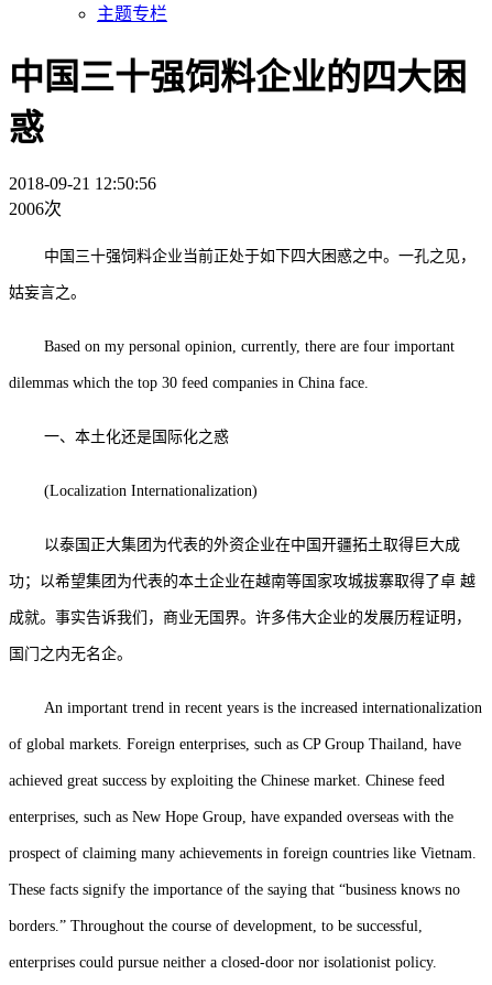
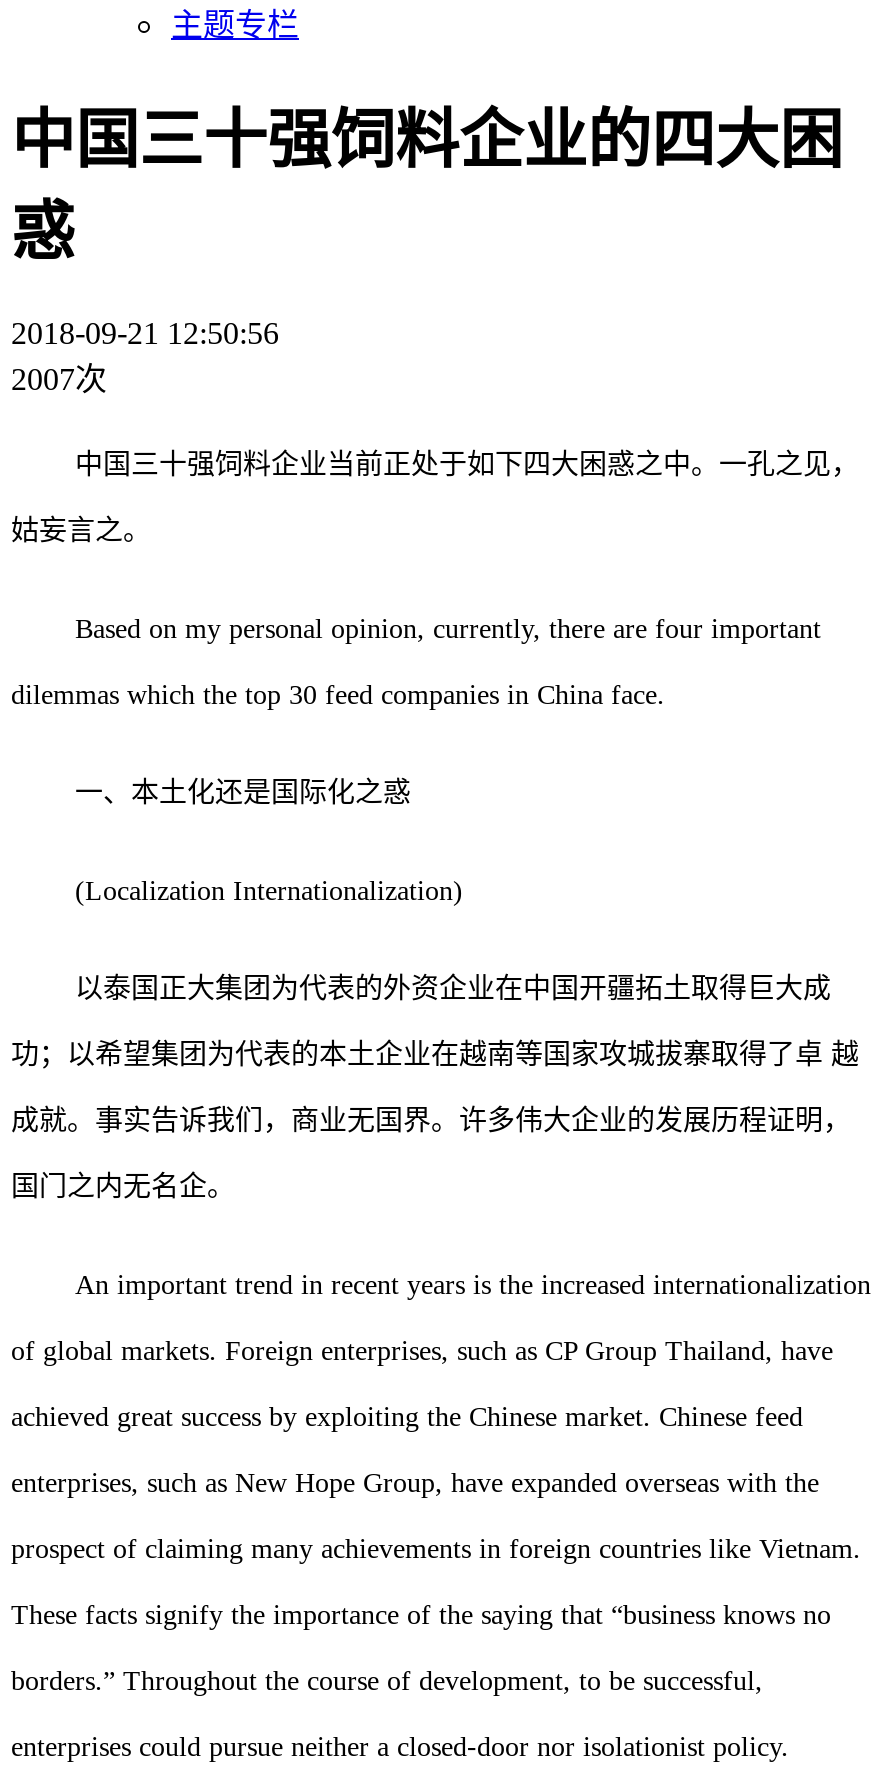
- 2006次
+ 2007次
